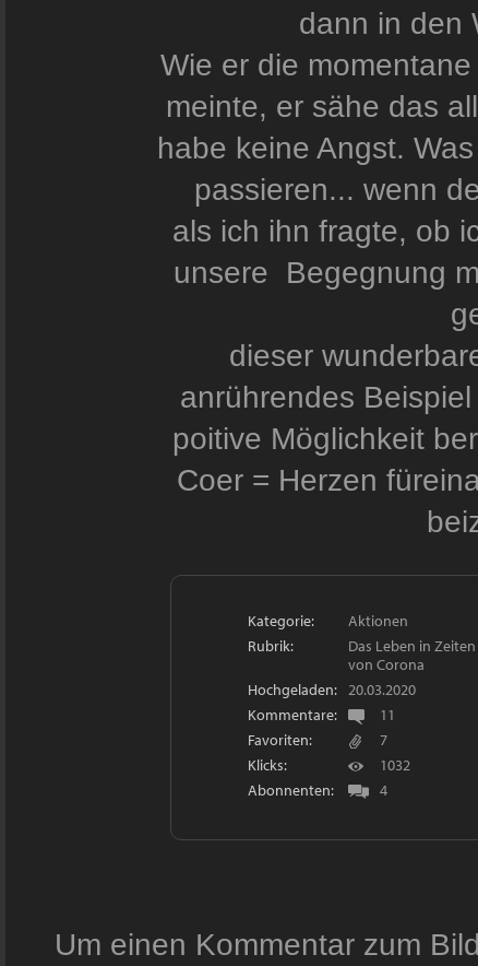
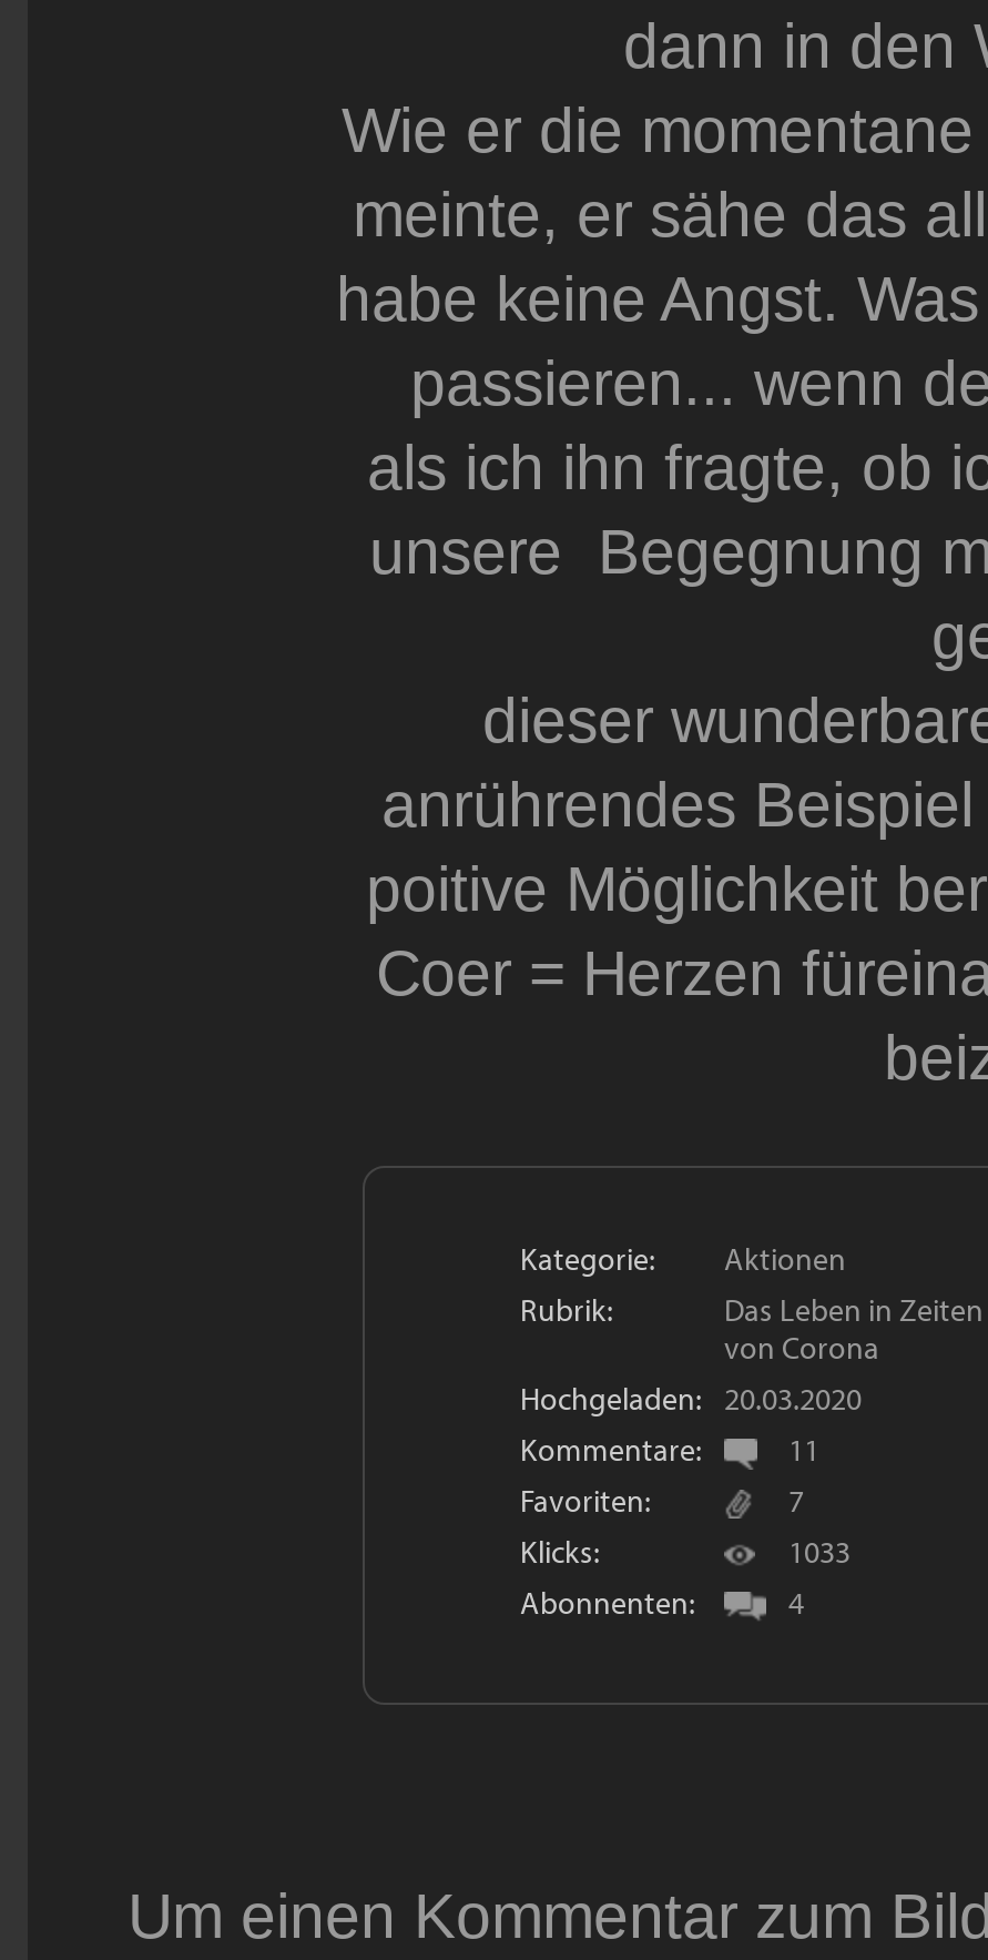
- 1032
+ 1033
